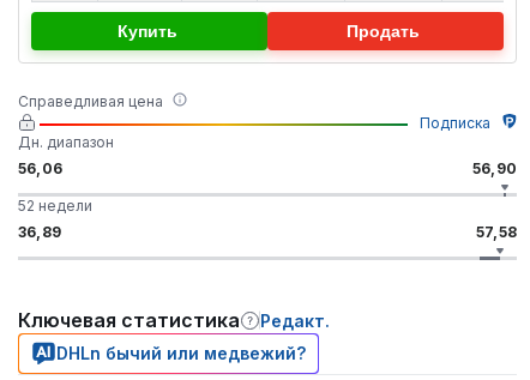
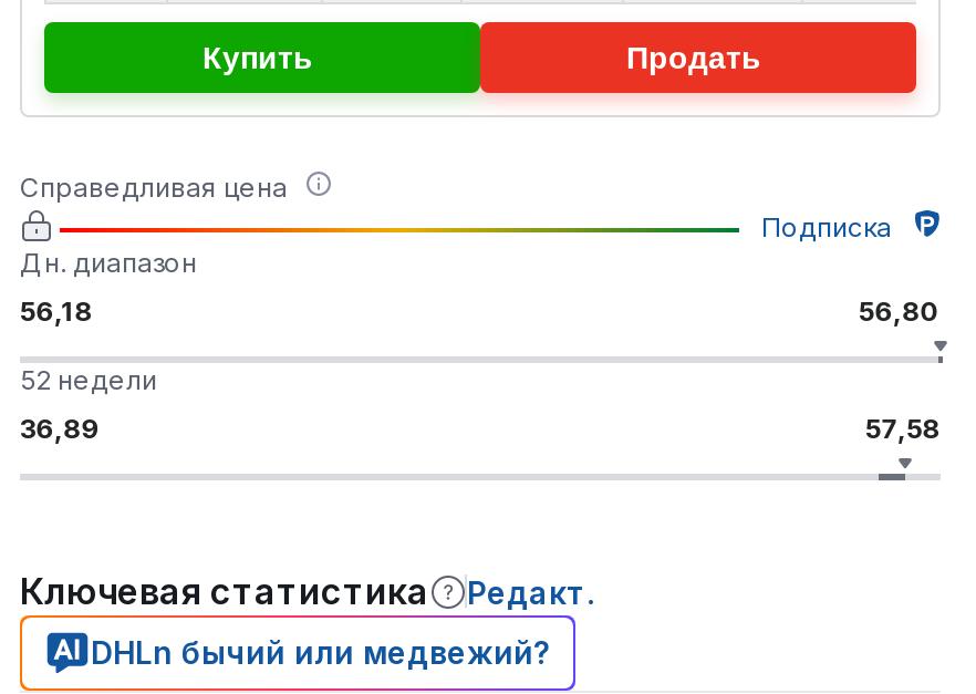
- 56,06
+ 56,18

- 56,90
+ 56,80
